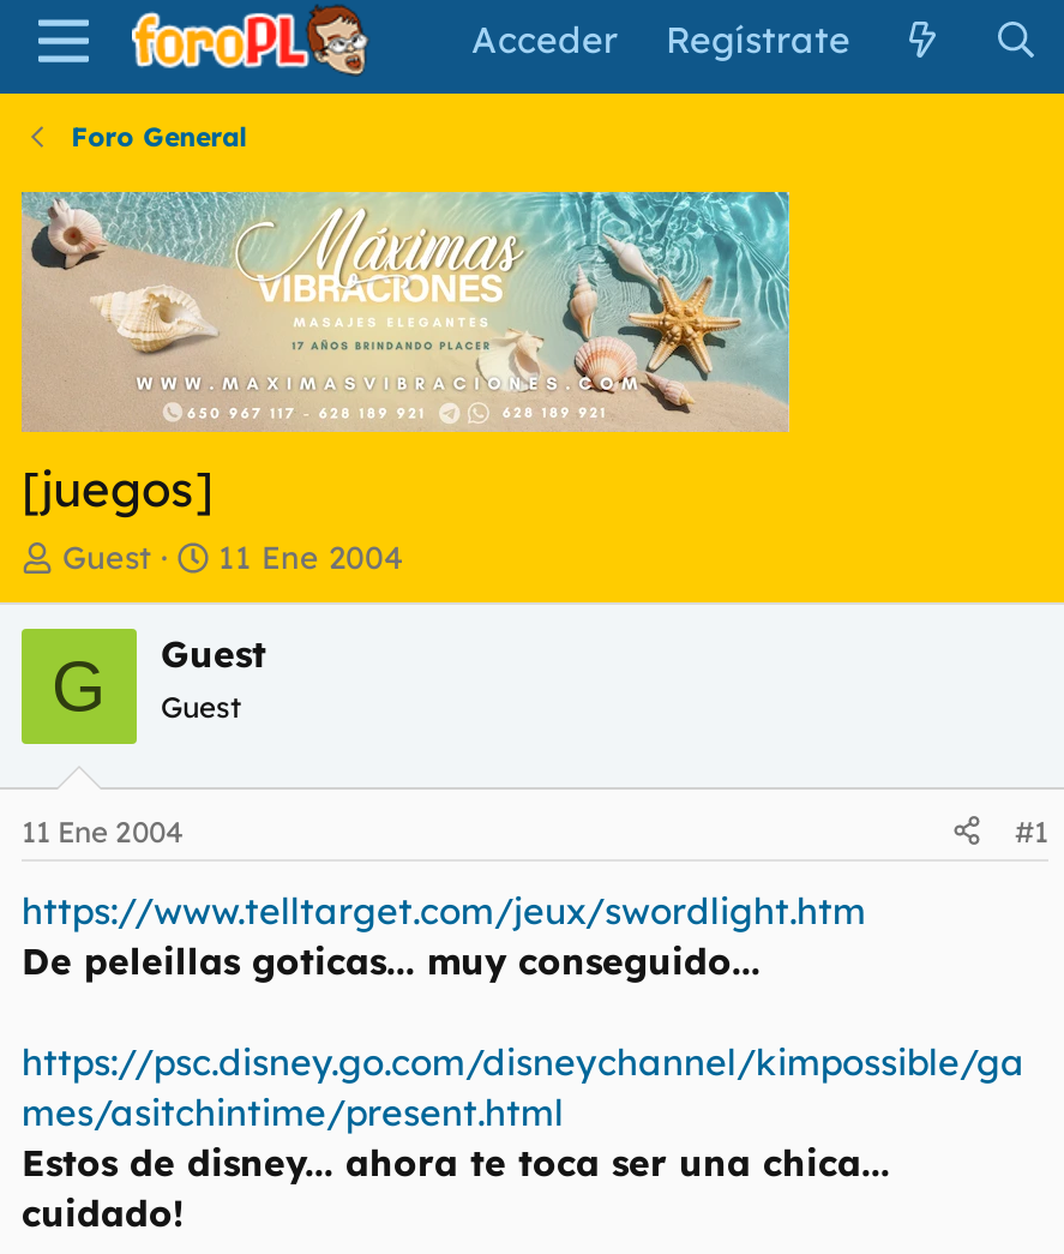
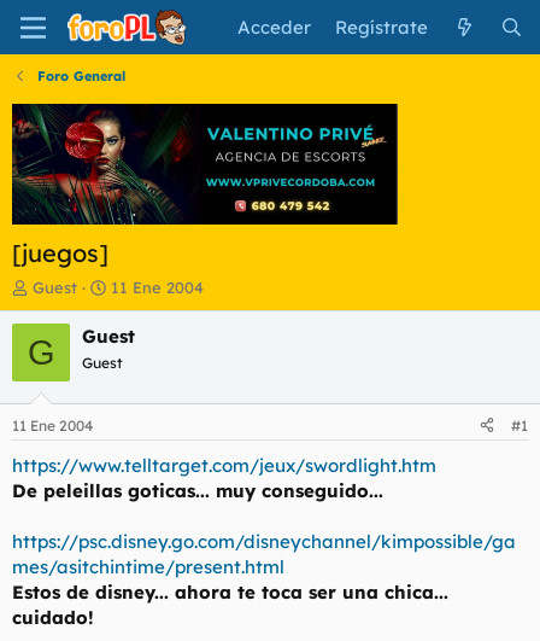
- [image]
+ [image]
